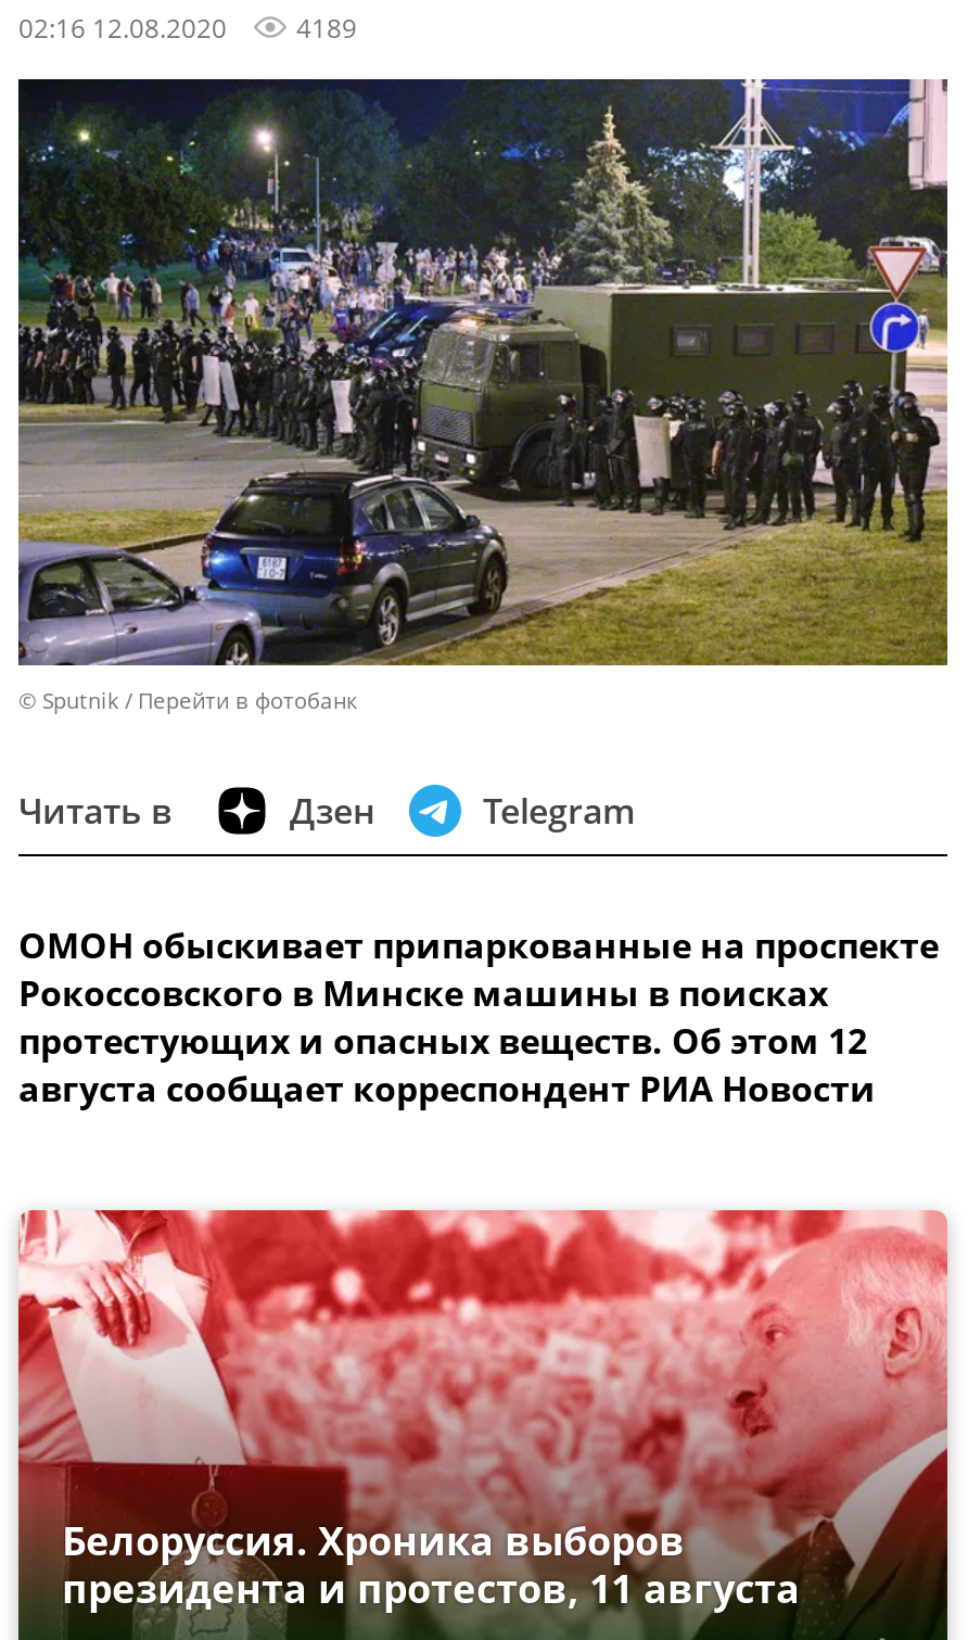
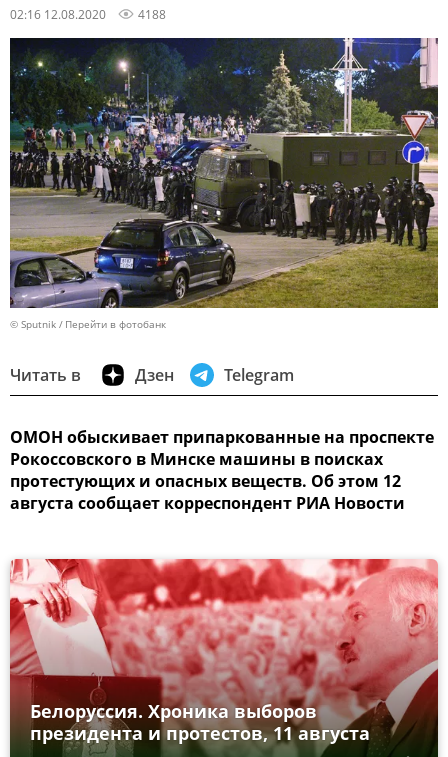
- 02:16 12.08.2020 4189
+ 02:16 12.08.2020 4188
